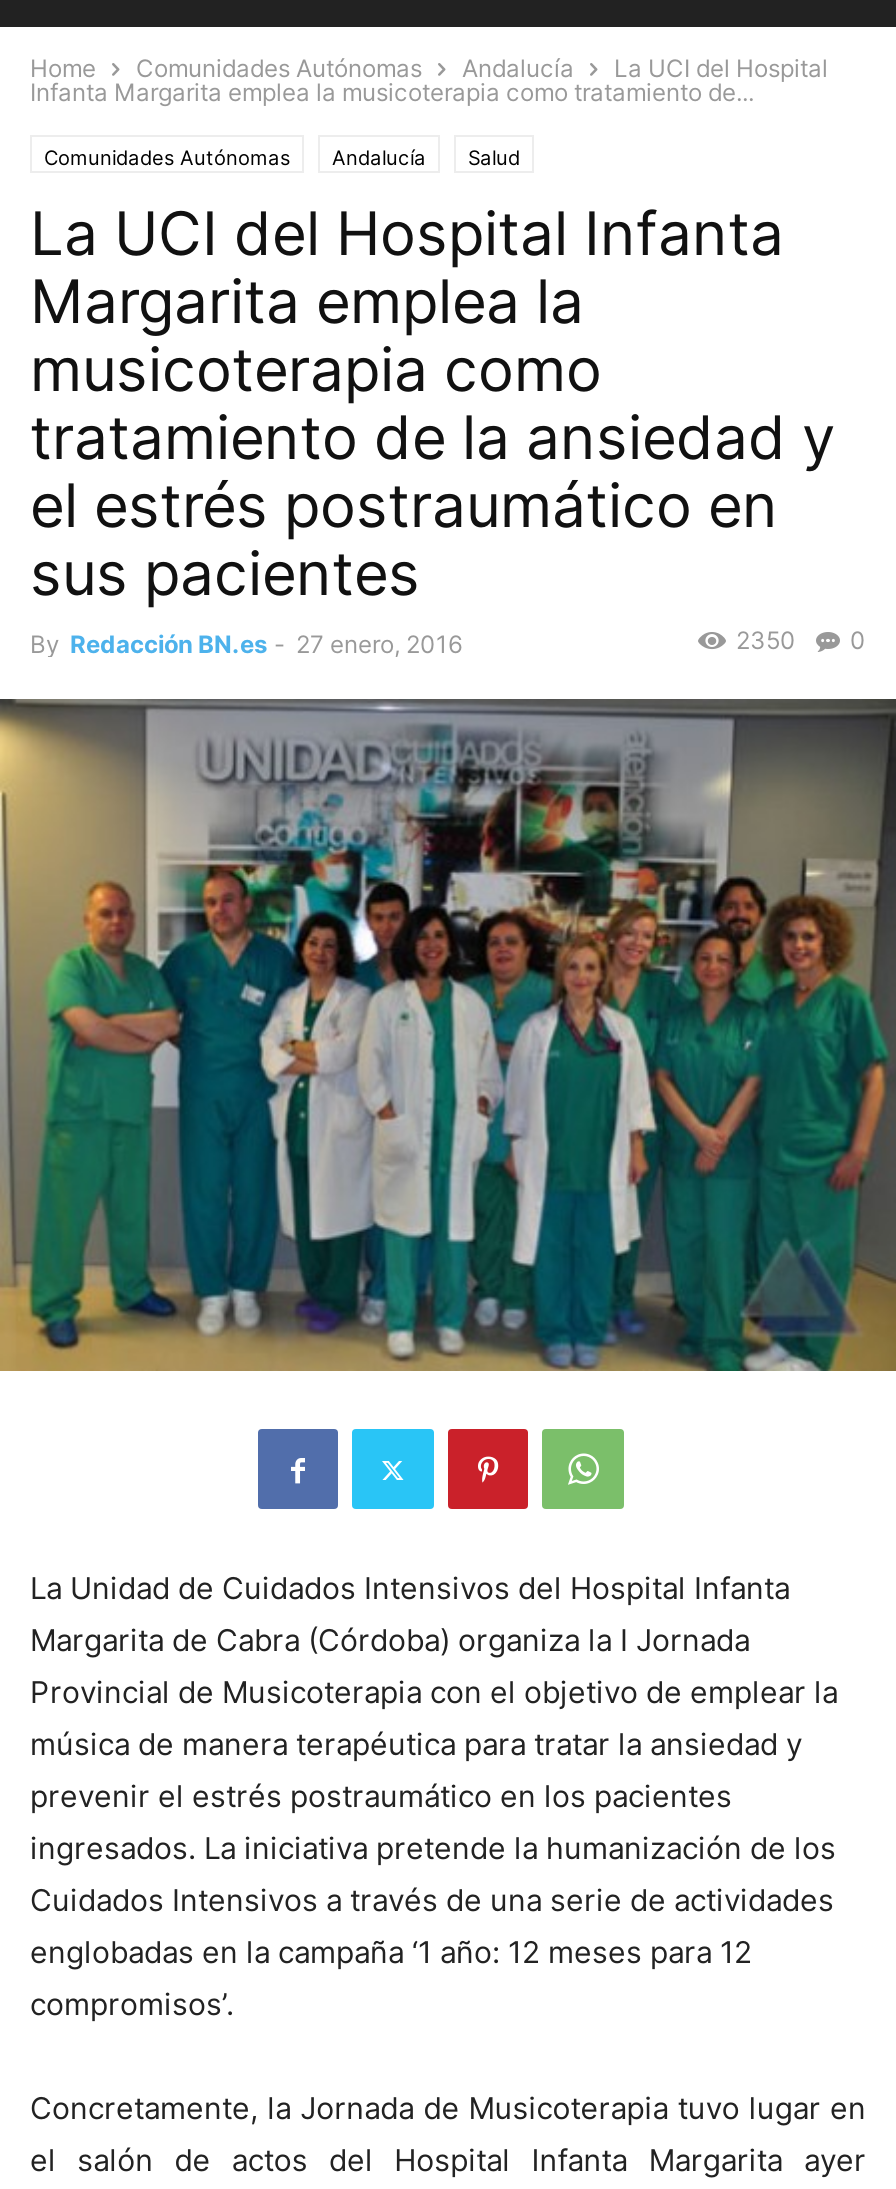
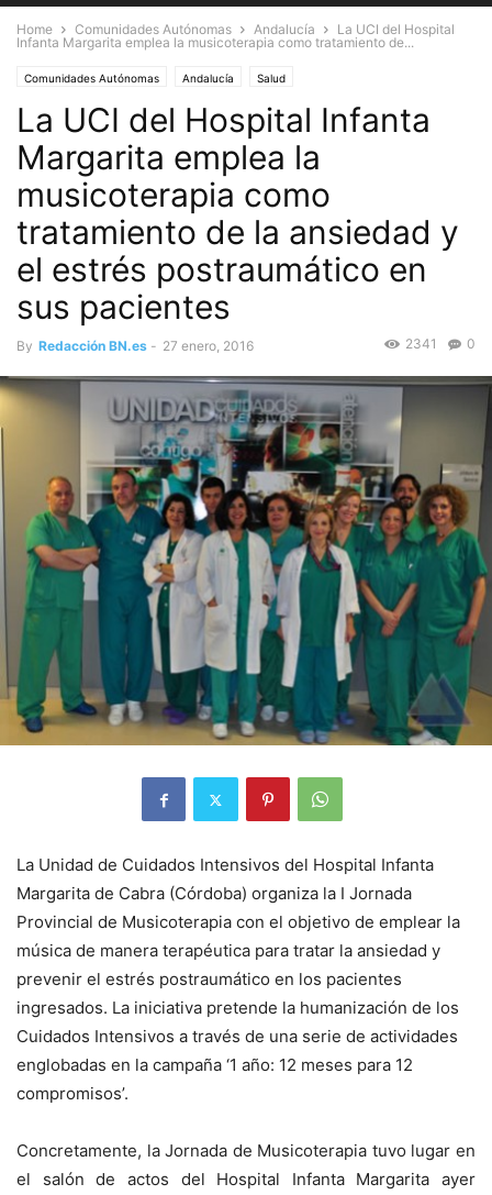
- 2350 0
+ 2341 0
